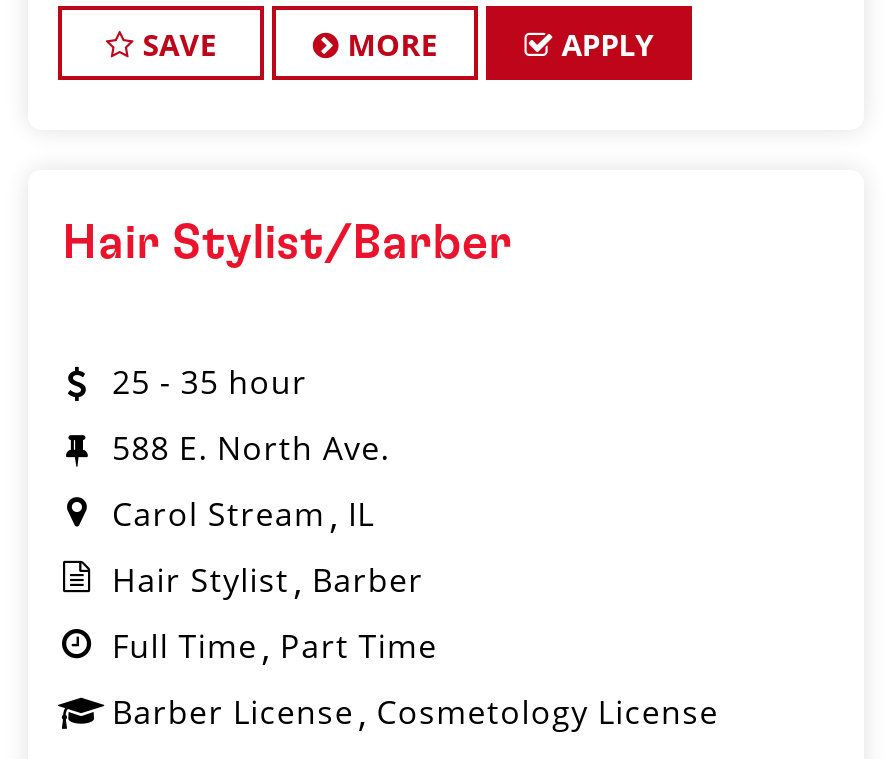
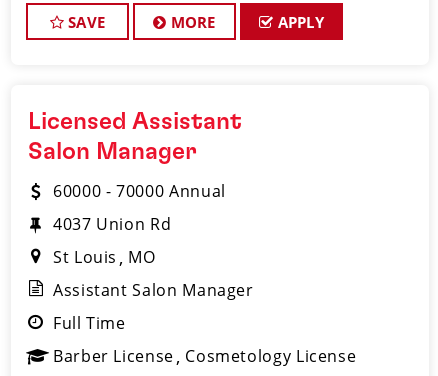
- Hair Stylist/Barber
+ Licensed Assistant
+ Salon Manager

- 25 - 35 hour
+ 60000 - 70000 Annual

- 588 E. North Ave.
+ 4037 Union Rd

- Carol Stream IL
+ St Louis MO

- Hair Stylist Barber
+ Assistant Salon Manager

- Full Time Part Time
+ Full Time
